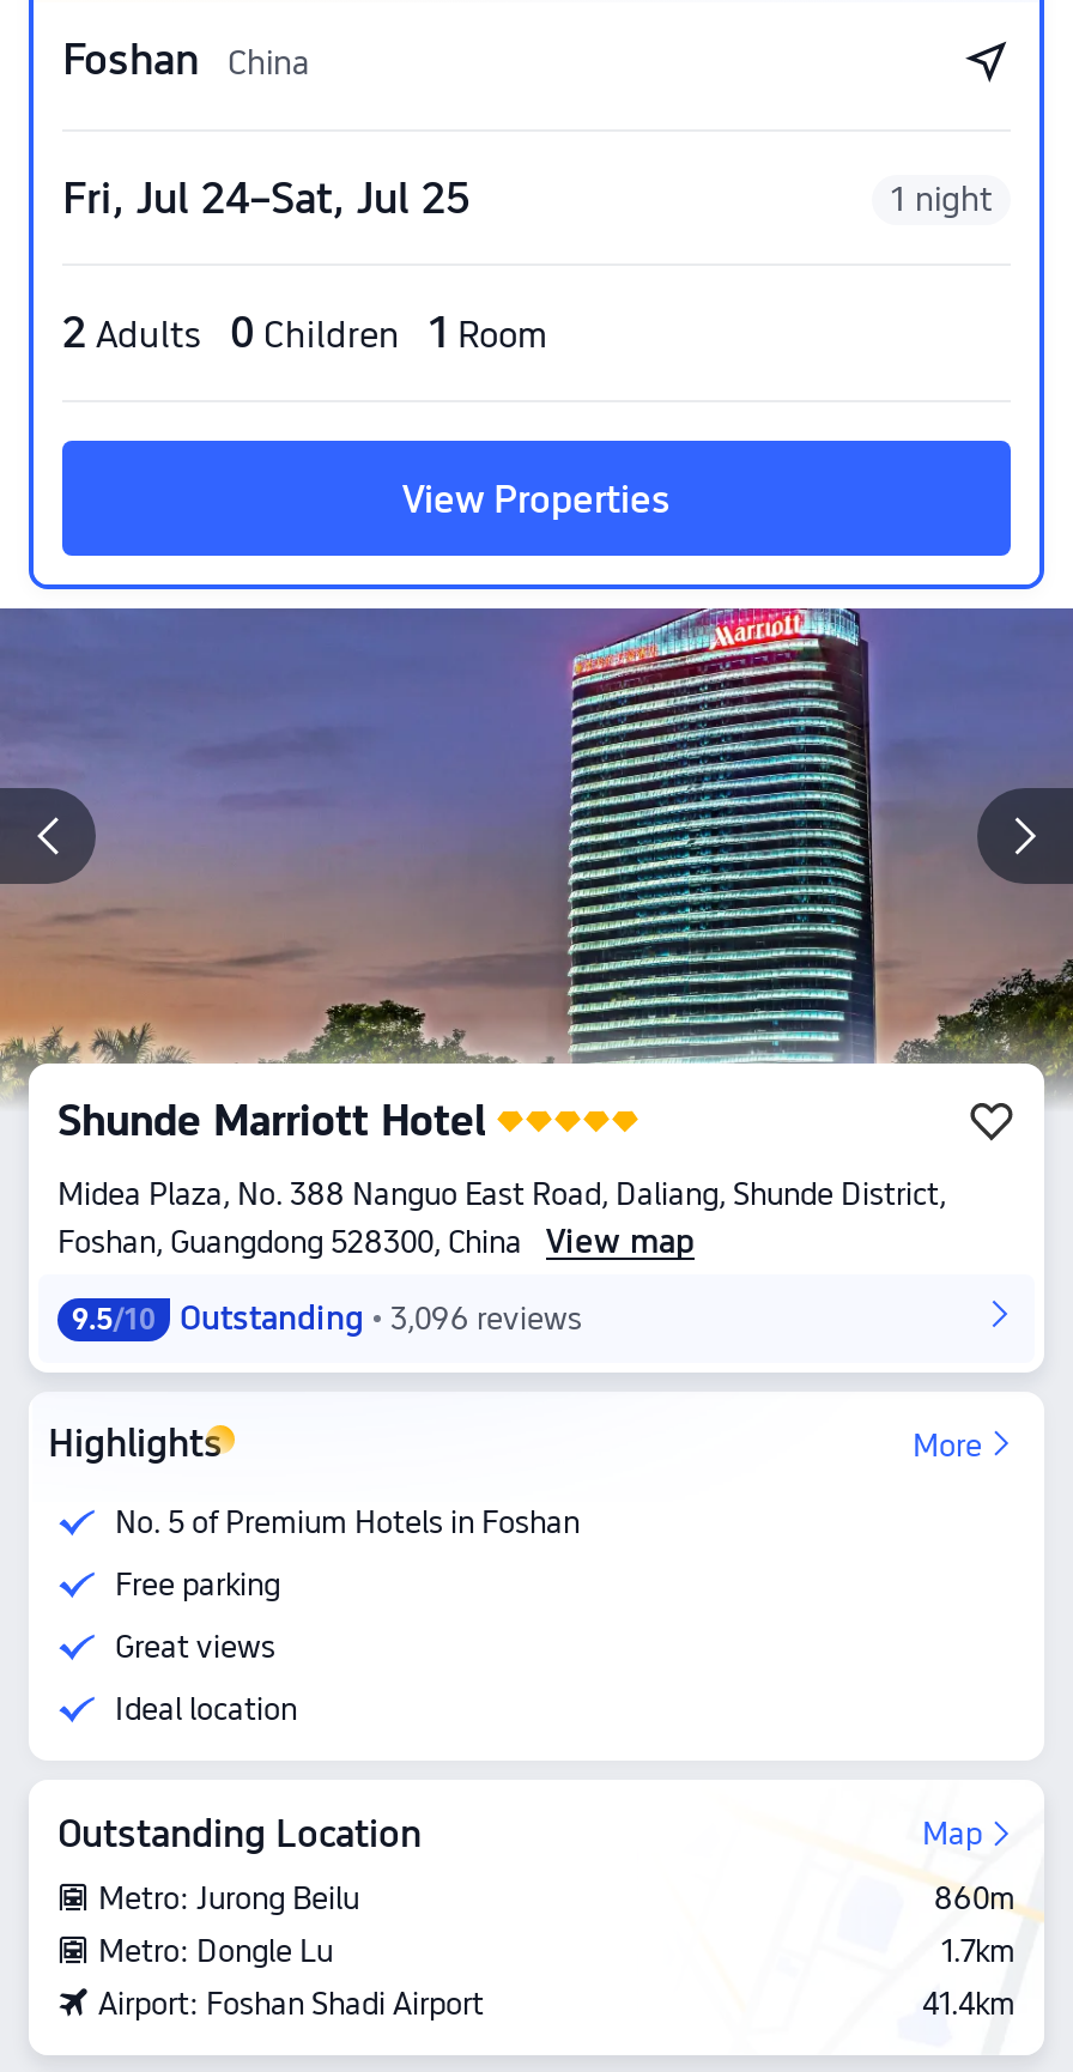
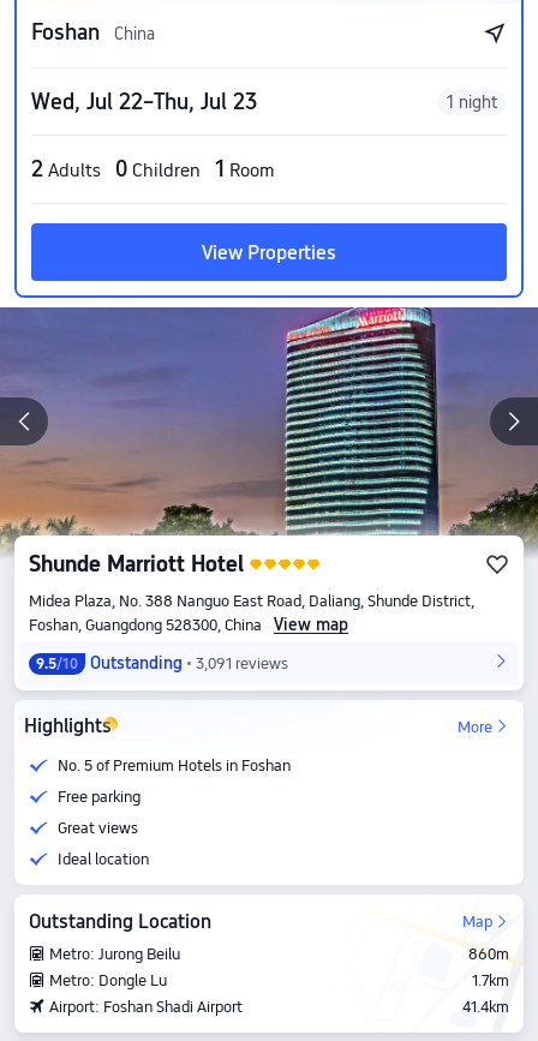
- Fri, Jul 24–Sat, Jul 25
+ Wed, Jul 22–Thu, Jul 23

- 9.5/10 Outstanding 3,096 reviews
+ 9.5/10 Outstanding 3,091 reviews
